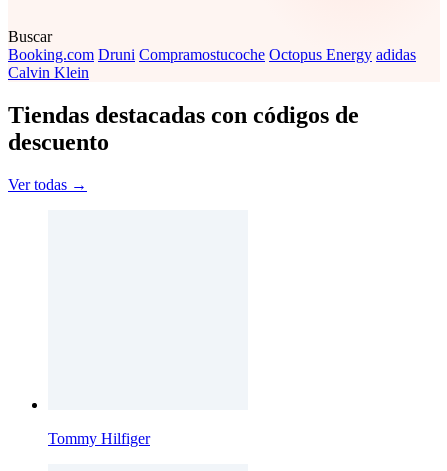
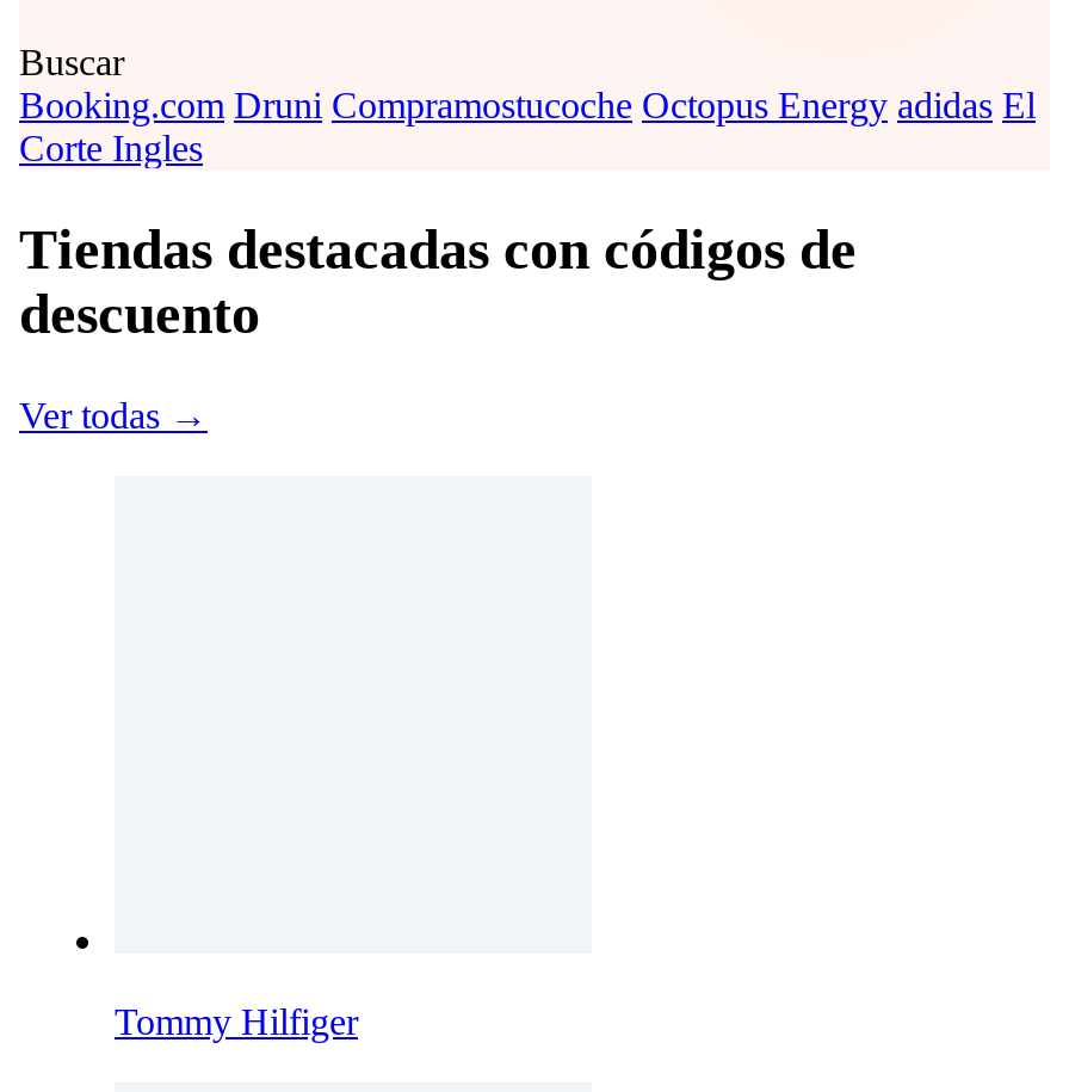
- Booking.com Druni Compramostucoche Octopus Energy adidas
- Calvin Klein
+ Booking.com Druni Compramostucoche Octopus Energy adidas El
+ Corte Ingles
